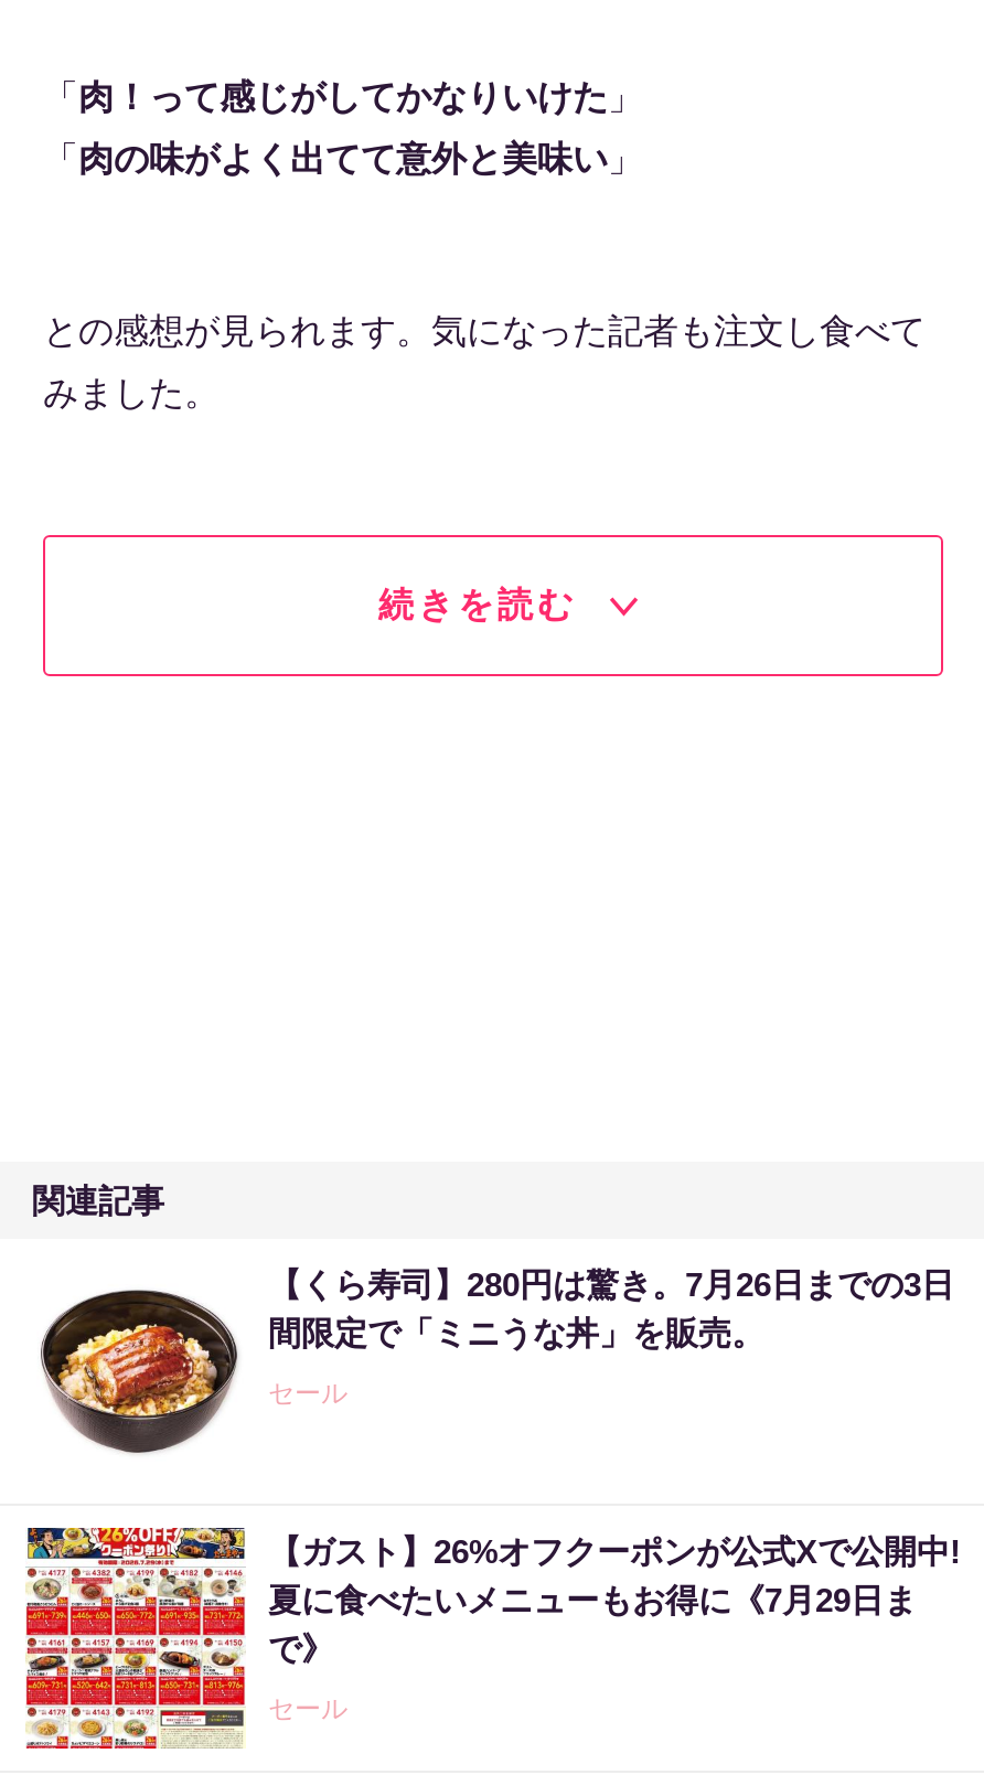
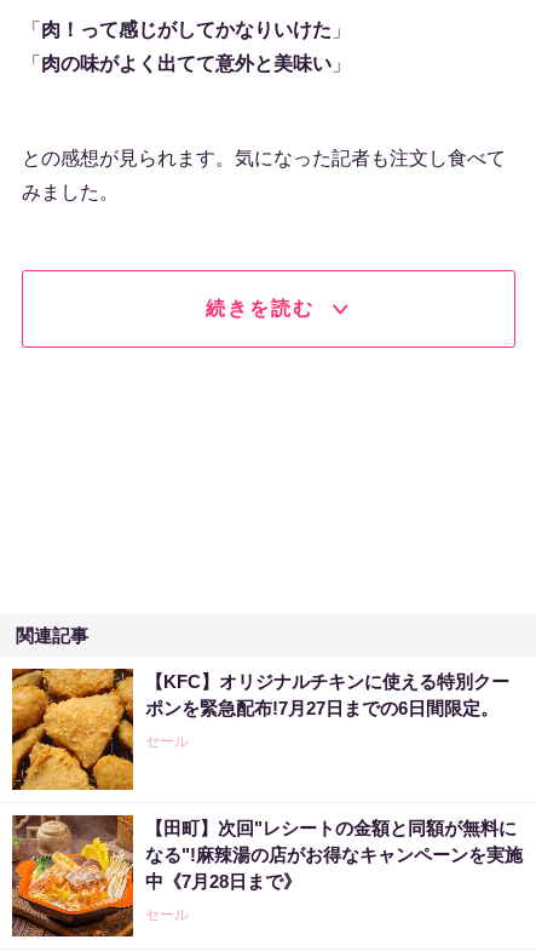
- [image]
- 【くら寿司】280円は驚き。7月26日までの3日
- 間限定で「ミニうな丼」を販売。
+ [image]
+ 【KFC】オリジナルチキンに使える特別クー
+ ポンを緊急配布!7月27日までの6日間限定。

- [image]
- 【ガスト】26%オフクーポンが公式Xで公開中!
- 夏に食べたいメニューもお得に《7月29日ま
- で》
+ [image]
+ 【田町】次回"レシートの金額と同額が無料に
+ なる"!麻辣湯の店がお得なキャンペーンを実施
+ 中《7月28日まで》
